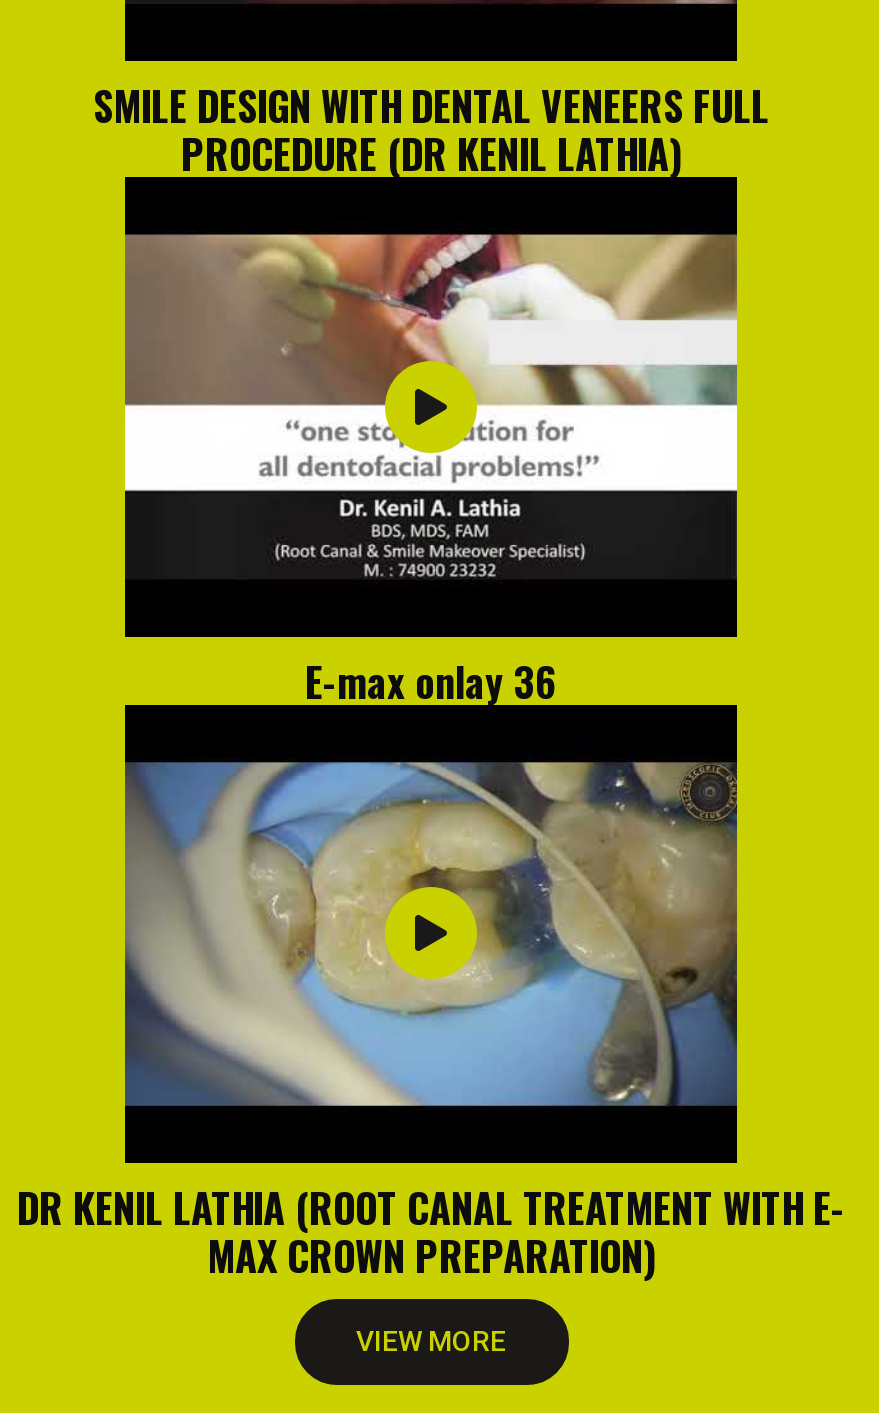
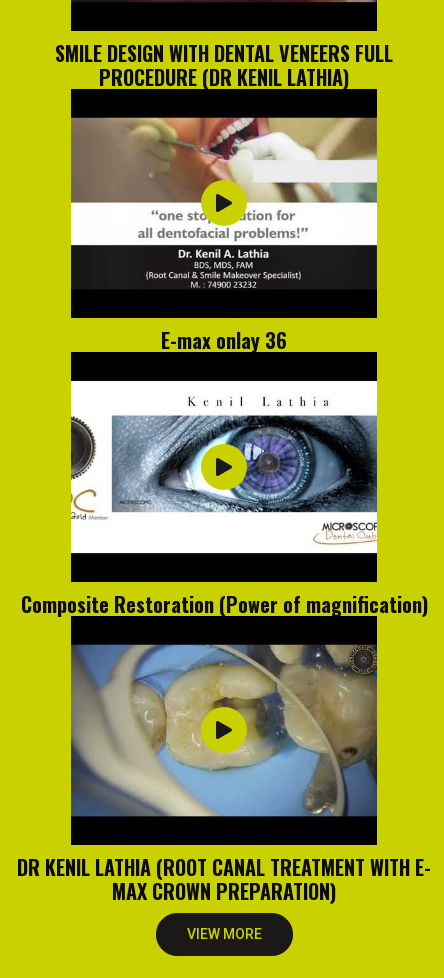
+ [image]
+ Composite Restoration (Power of magnification)
